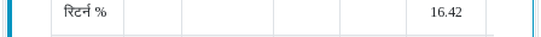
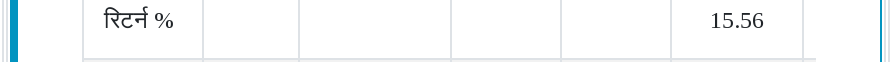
- 16.42
+ 15.56
